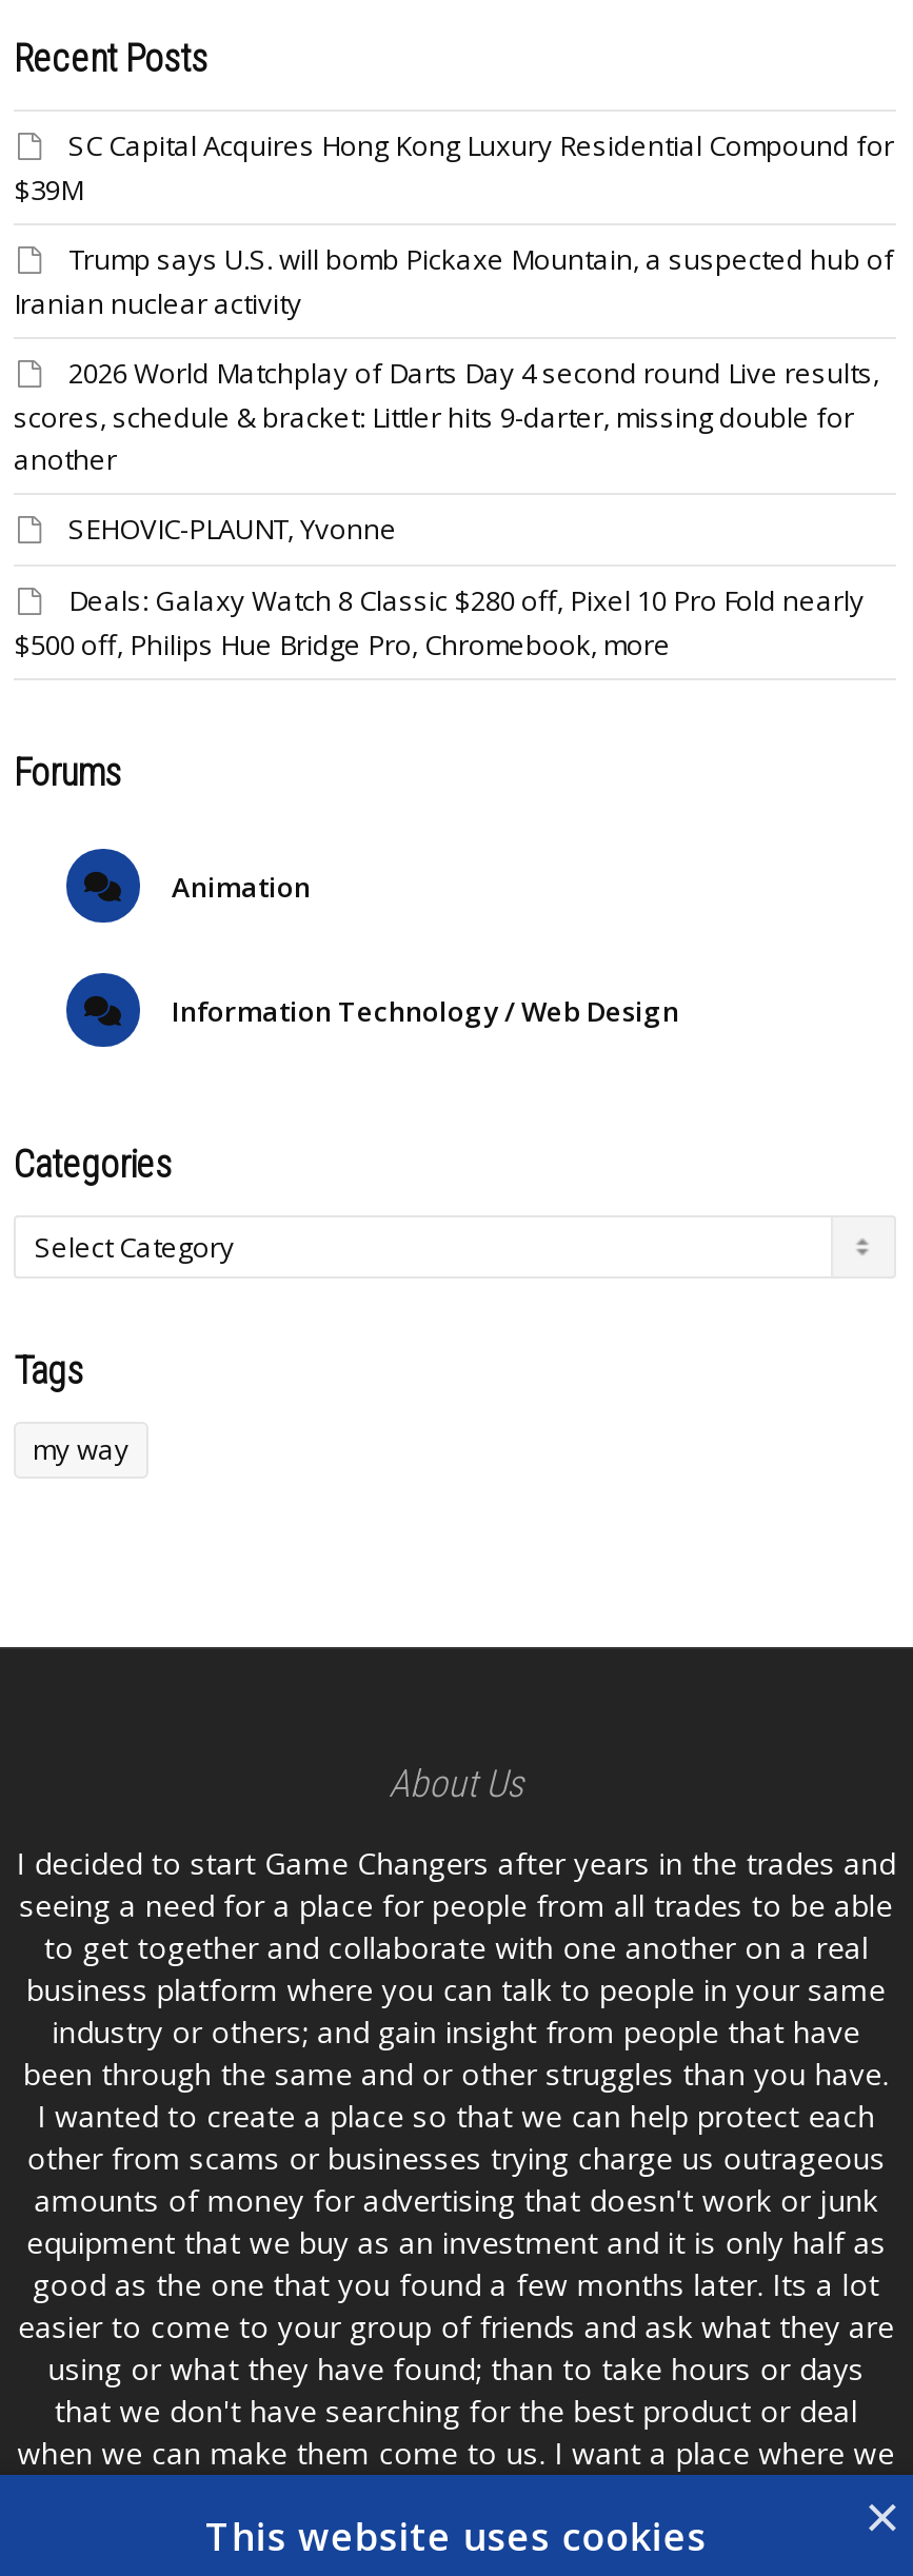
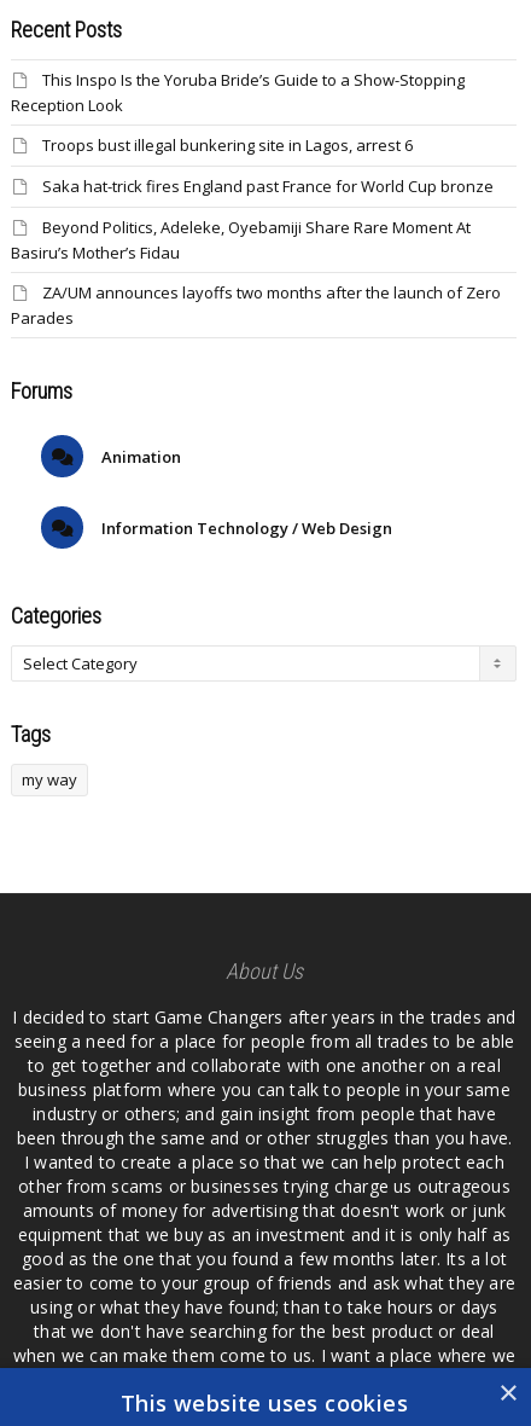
- SC Capital Acquires Hong Kong Luxury Residential Compound for
- $39M
+ This Inspo Is the Yoruba Bride’s Guide to a Show-Stopping
+ Reception Look

- Trump says U.S. will bomb Pickaxe Mountain, a suspected hub of
- Iranian nuclear activity
+ Troops bust illegal bunkering site in Lagos, arrest 6

- 2026 World Matchplay of Darts Day 4 second round Live results,
- scores, schedule & bracket: Littler hits 9-darter, missing double for
- another
+ Saka hat-trick fires England past France for World Cup bronze

- SEHOVIC-PLAUNT, Yvonne
+ Beyond Politics, Adeleke, Oyebamiji Share Rare Moment At
+ Basiru’s Mother’s Fidau

- Deals: Galaxy Watch 8 Classic $280 off, Pixel 10 Pro Fold nearly
- $500 off, Philips Hue Bridge Pro, Chromebook, more
+ ZA/UM announces layoffs two months after the launch of Zero
+ Parades
